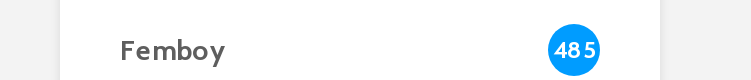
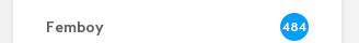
- 485
+ 484
